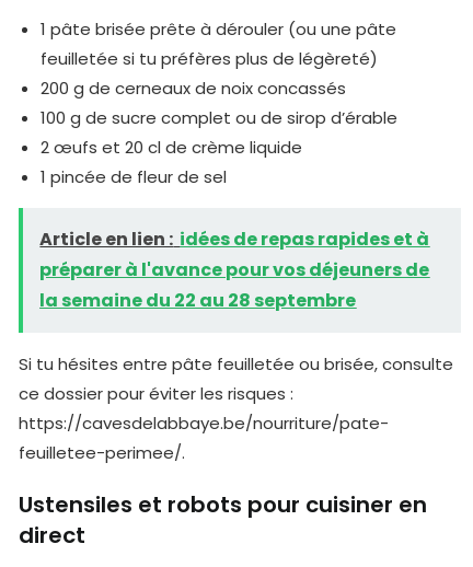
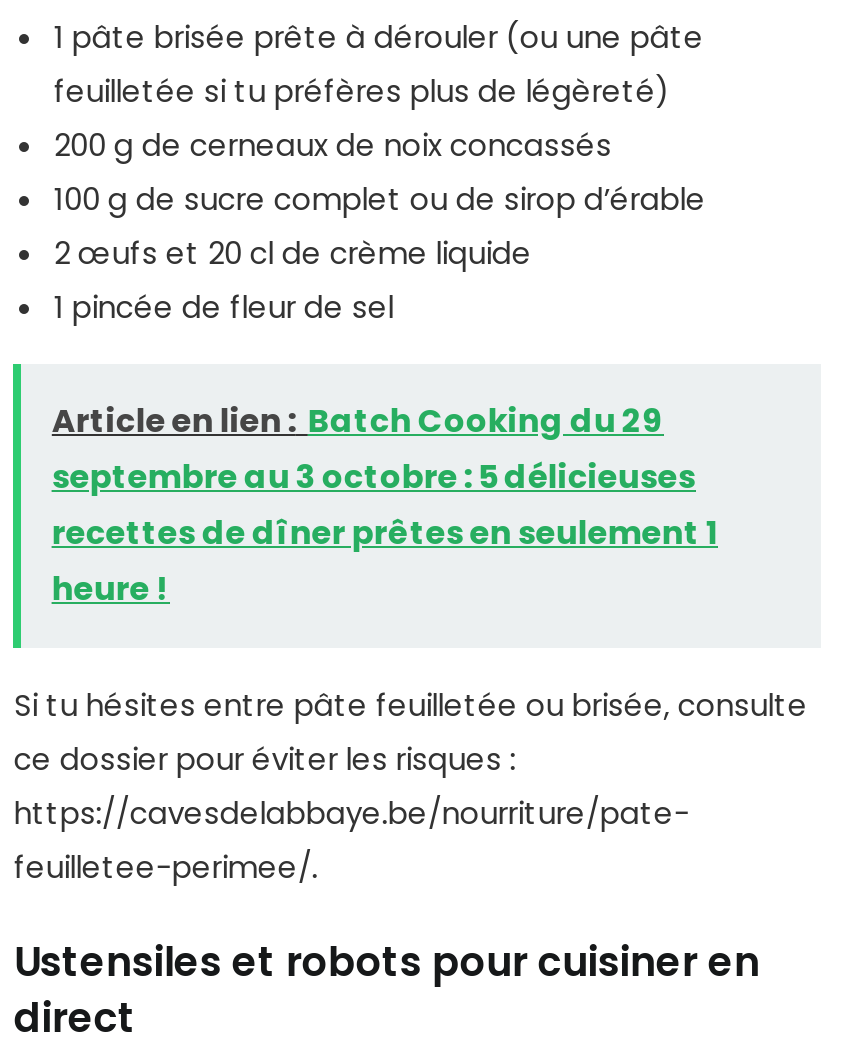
- Article en lien : idées de repas rapides et à
- préparer à l'avance pour vos déjeuners de
- la semaine du 22 au 28 septembre
+ Article en lien : Batch Cooking du 29
+ septembre au 3 octobre : 5 délicieuses
+ recettes de dîner prêtes en seulement 1
+ heure !
